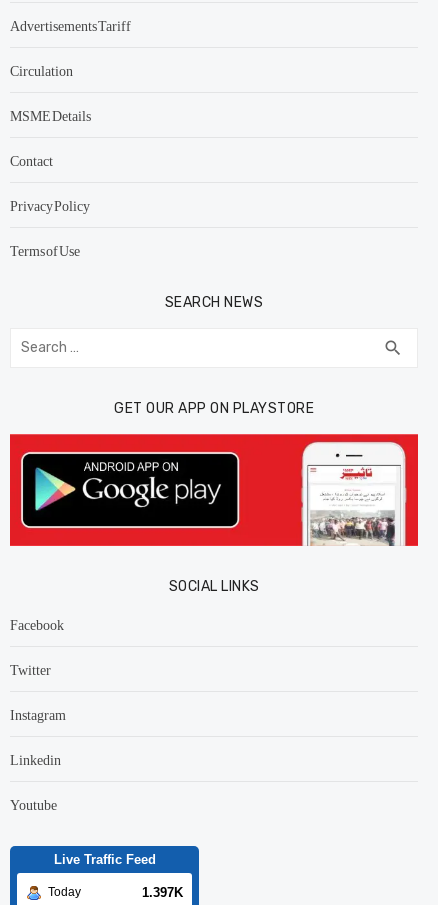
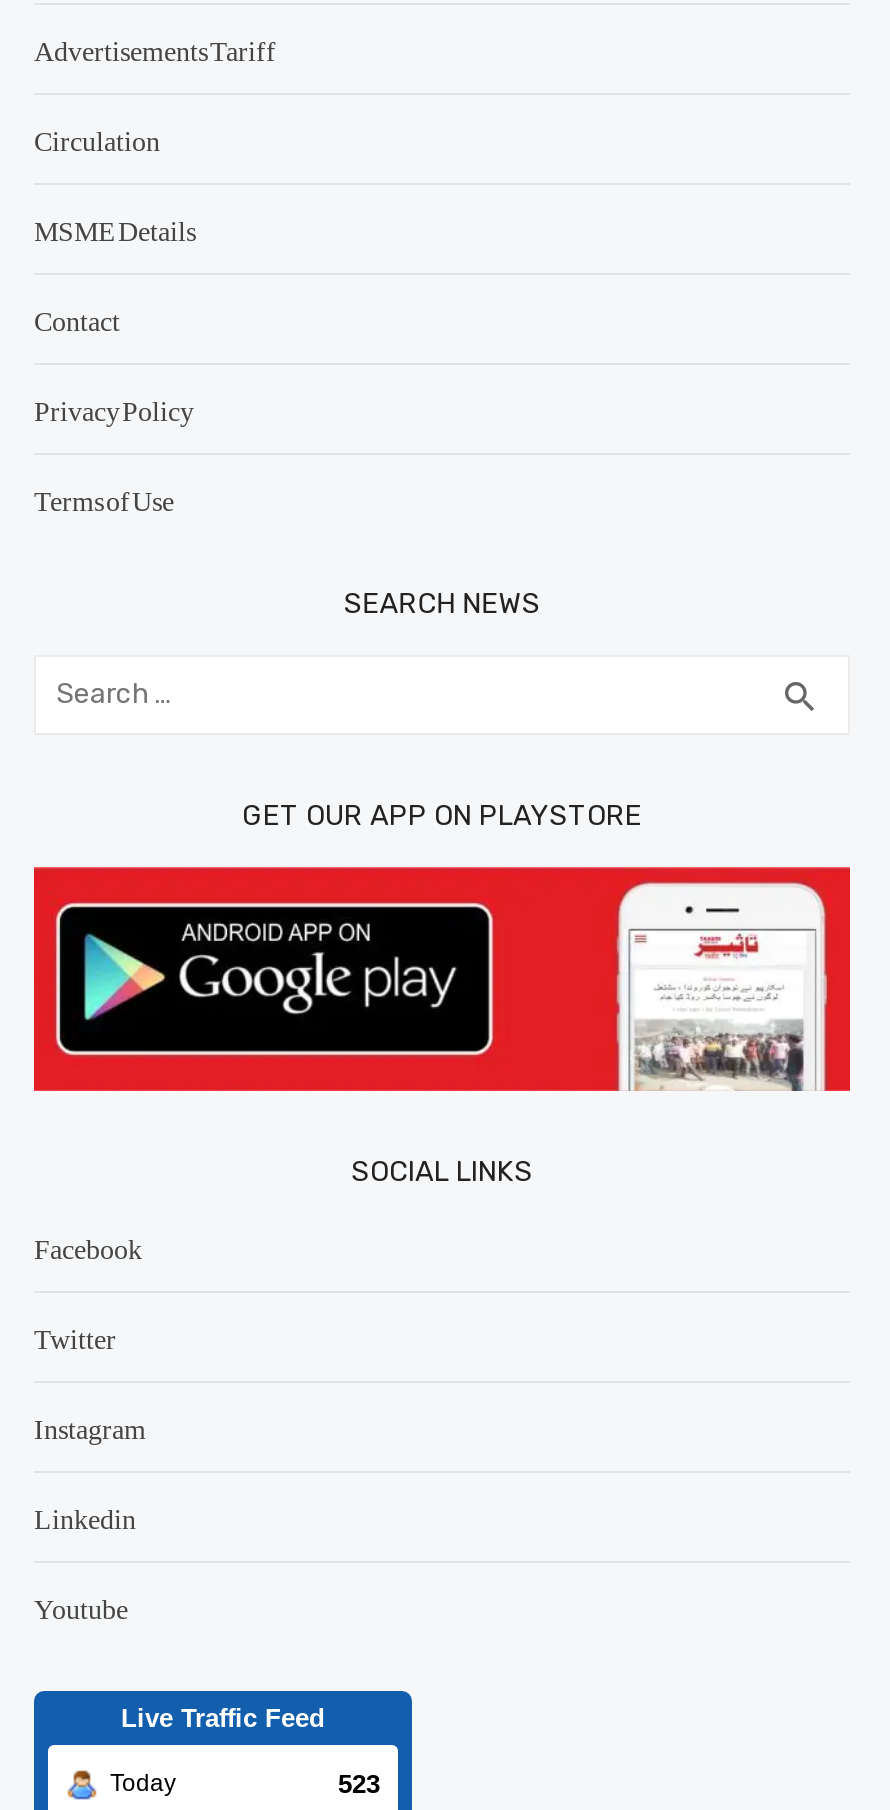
- 1.397K
+ 523
